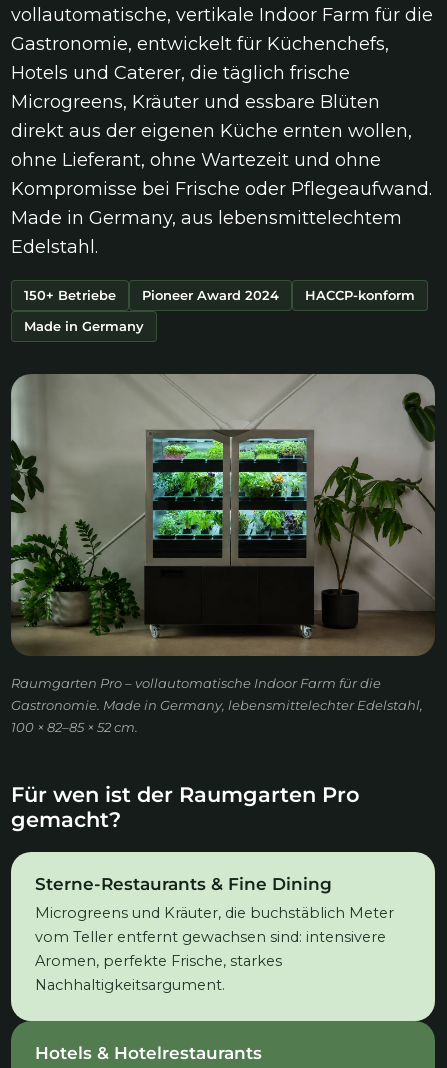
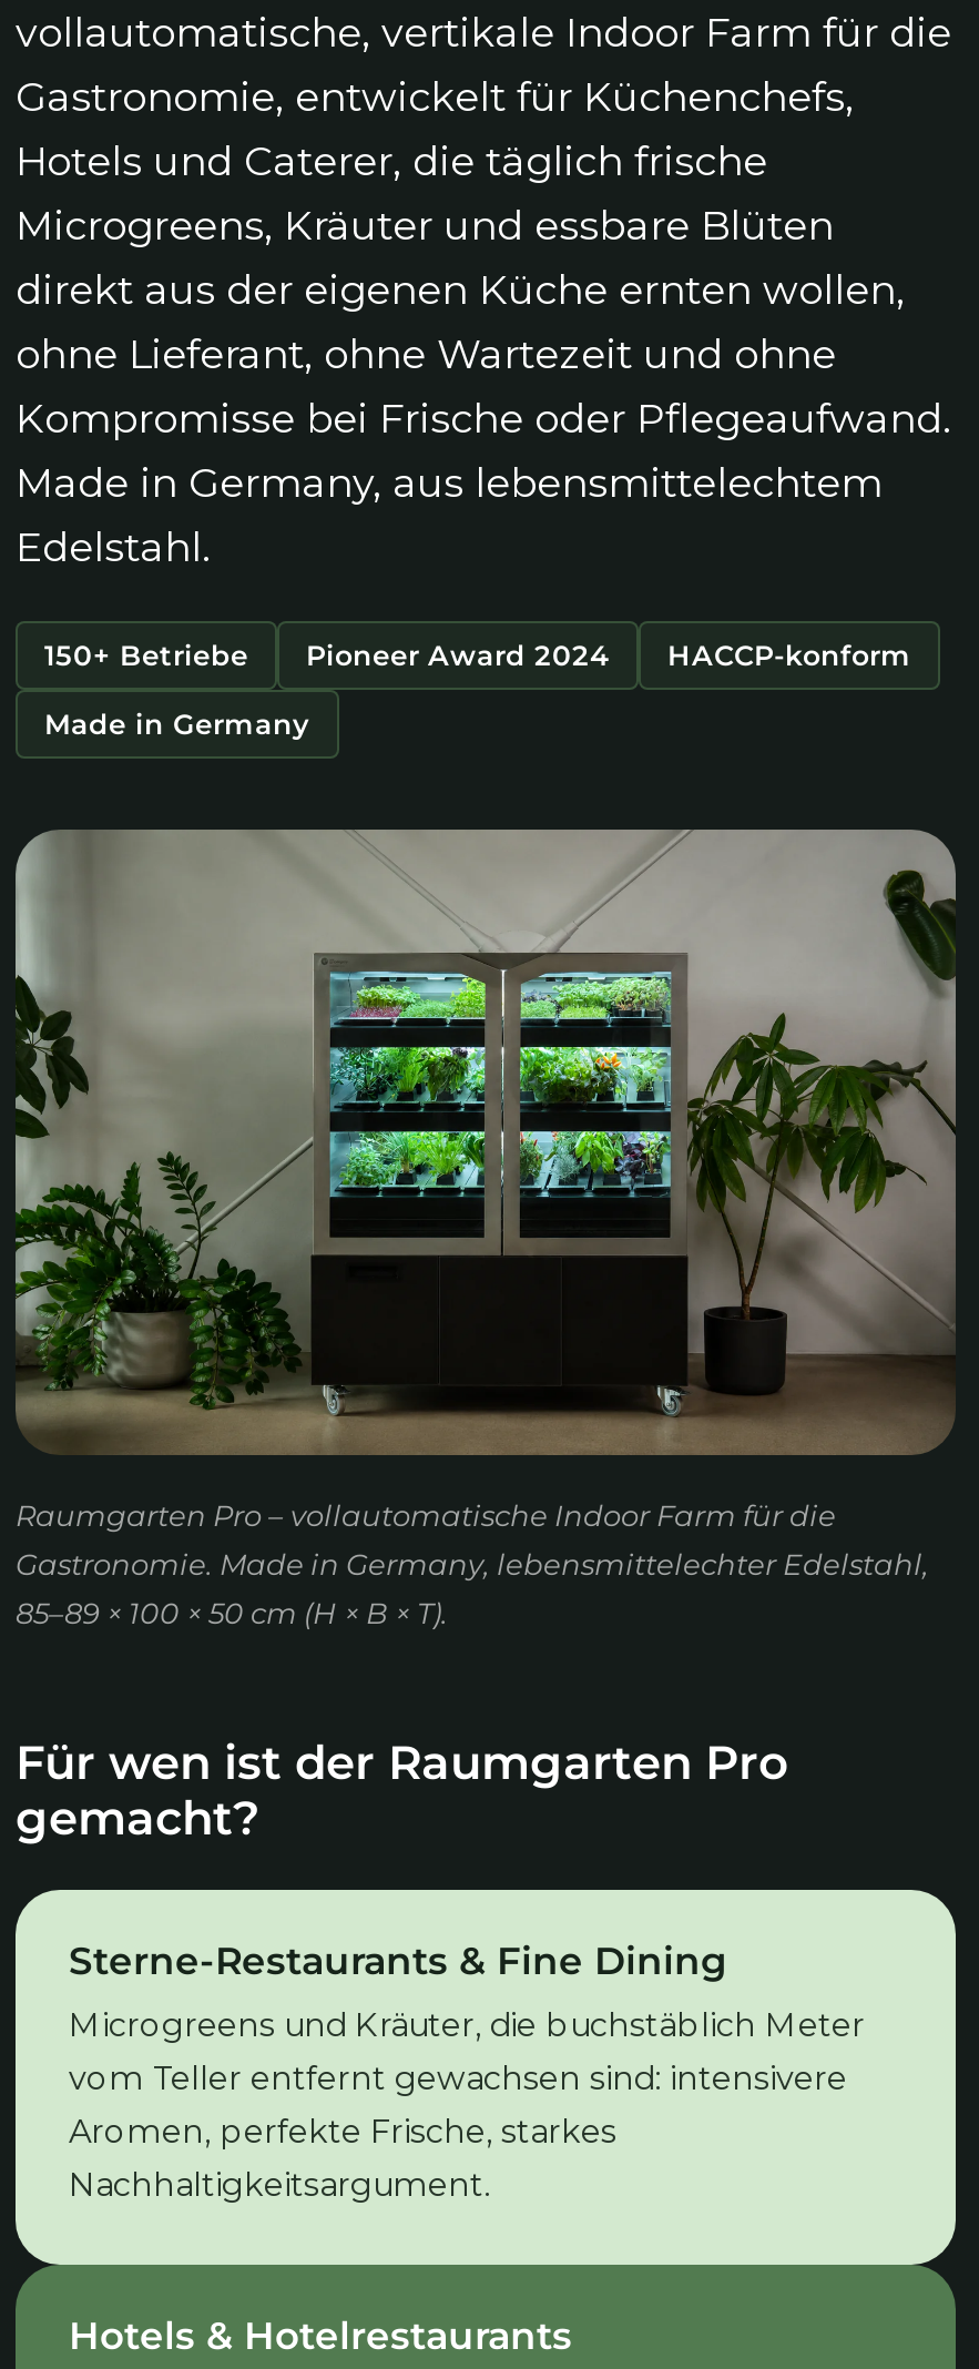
- 100 × 82–85 × 52 cm.
+ 85–89 × 100 × 50 cm (H × B × T).
